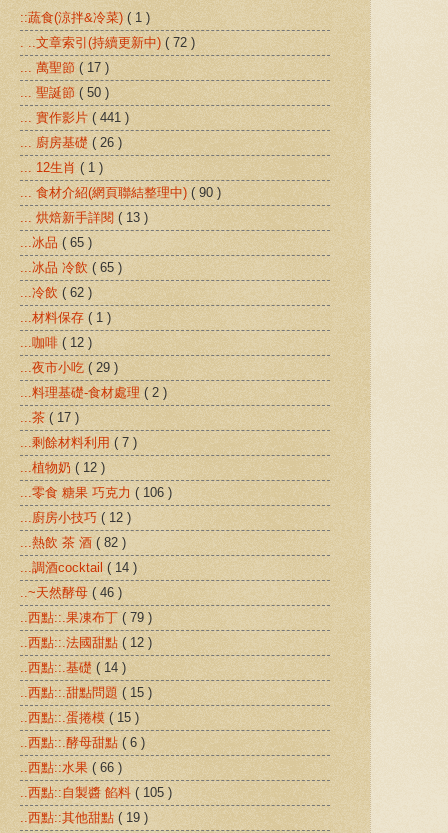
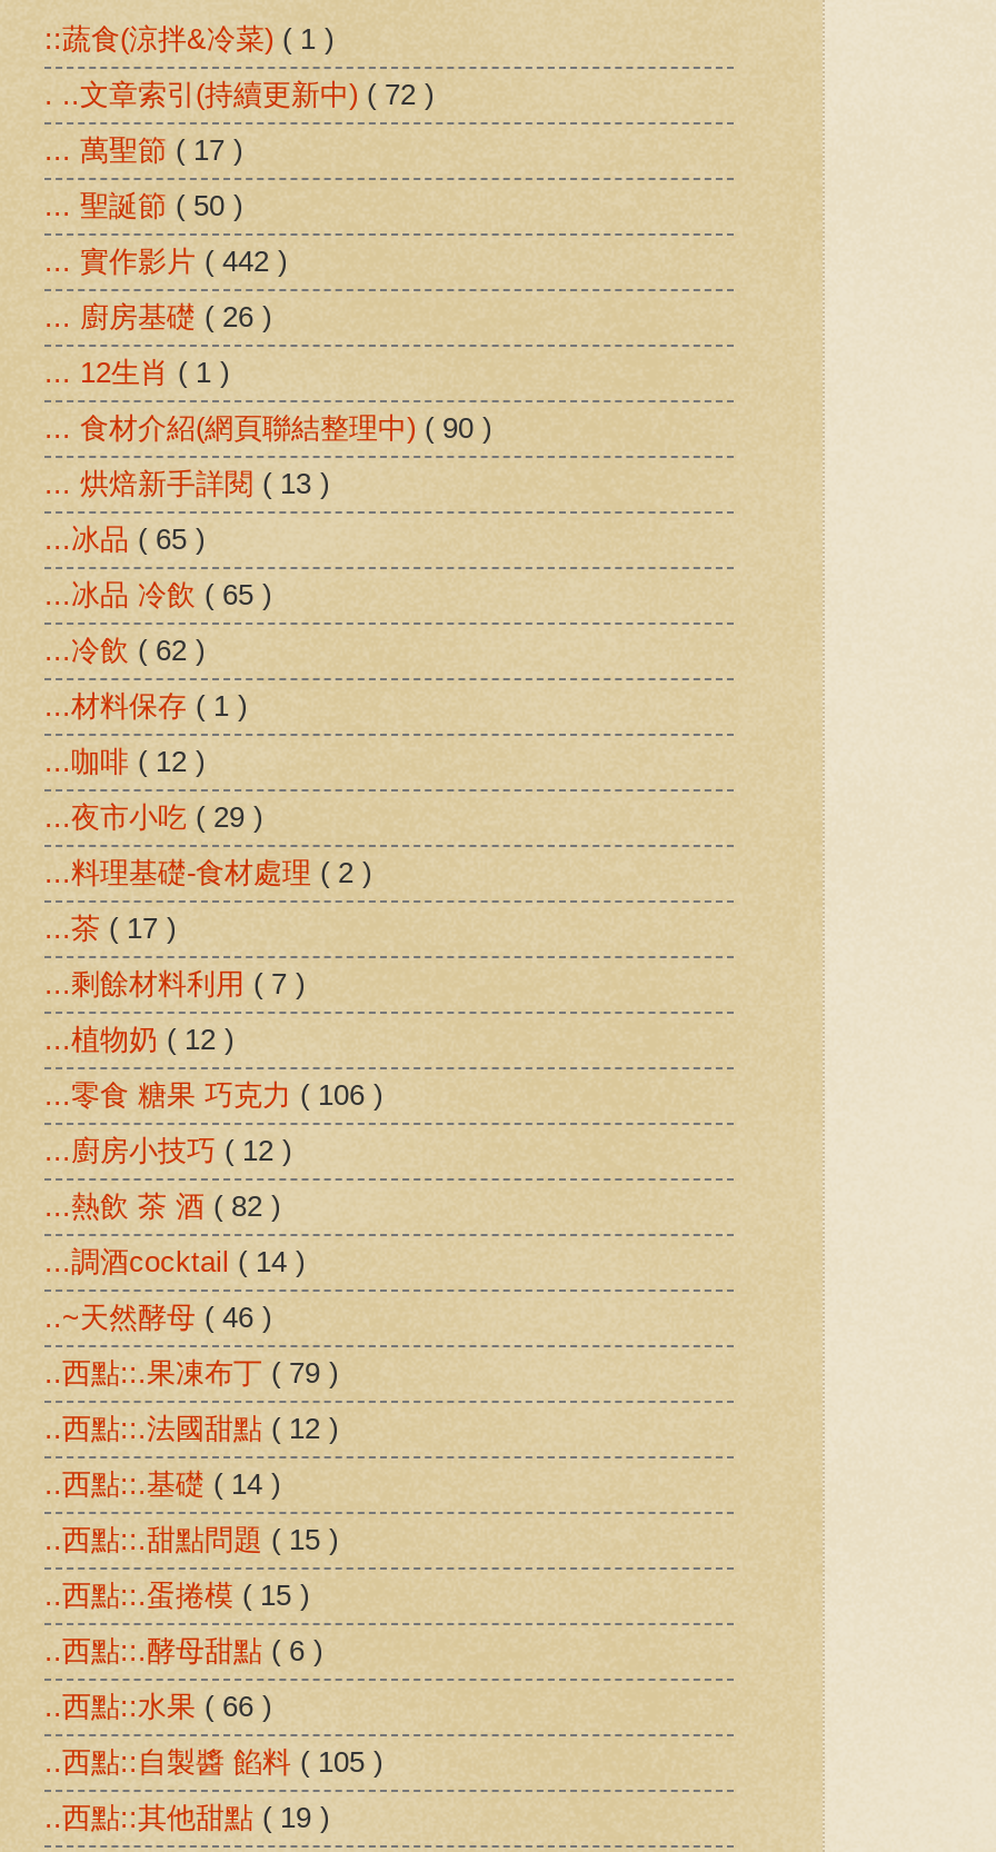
- ... 實作影片( 441 )
+ ... 實作影片( 442 )
